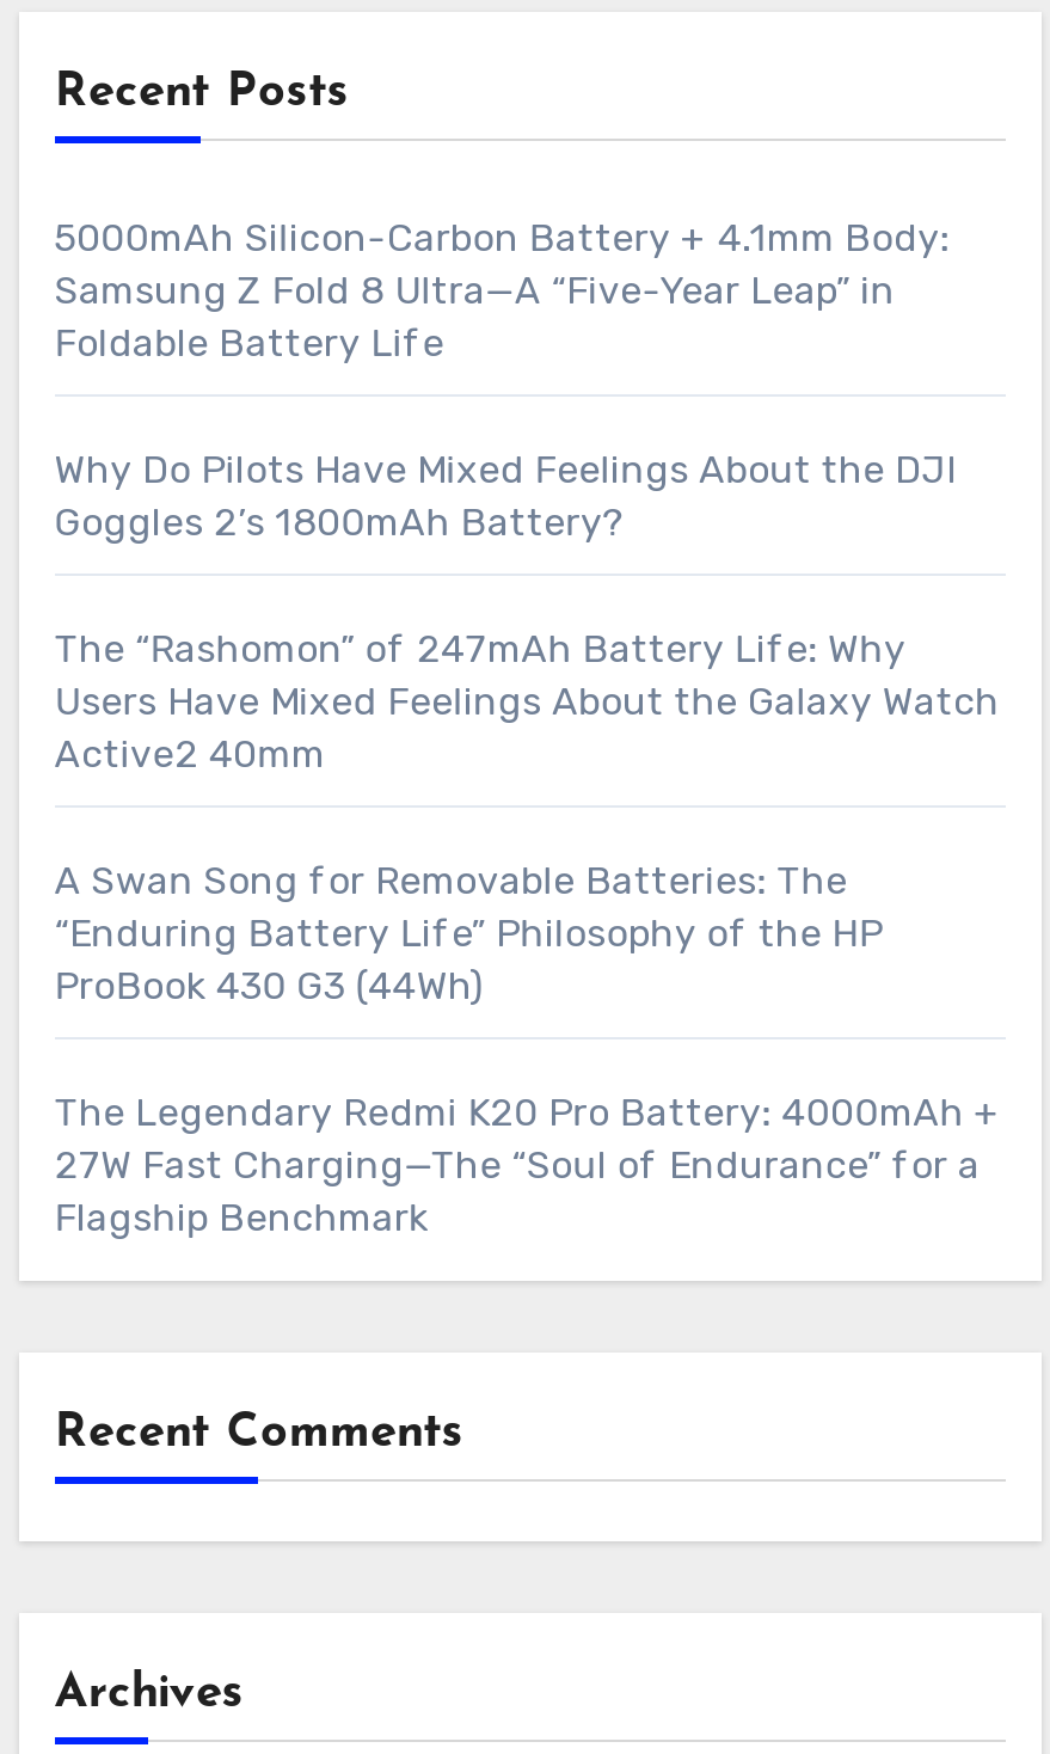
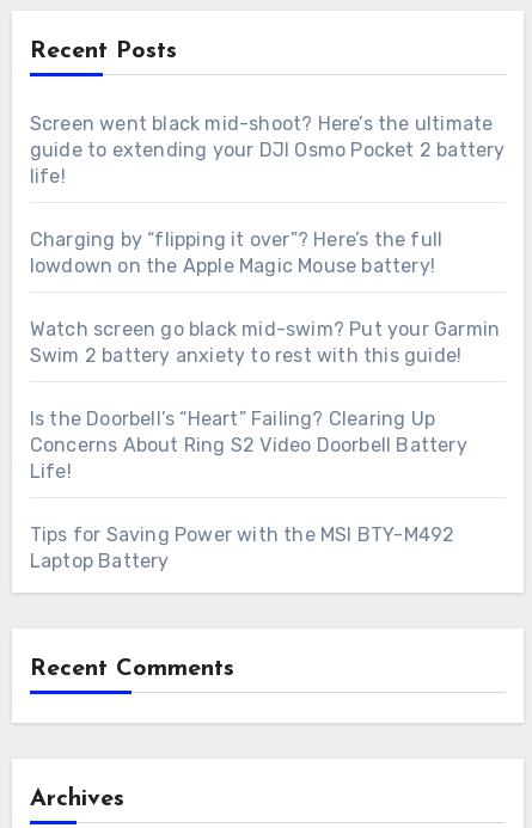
- 5000mAh Silicon-Carbon Battery + 4.1mm Body:
- Samsung Z Fold 8 Ultra—A “Five-Year Leap” in
- Foldable Battery Life
+ Screen went black mid-shoot? Here’s the ultimate
+ guide to extending your DJI Osmo Pocket 2 battery
+ life!

- Why Do Pilots Have Mixed Feelings About the DJI
- Goggles 2’s 1800mAh Battery?
+ Charging by “flipping it over”? Here’s the full
+ lowdown on the Apple Magic Mouse battery!

- The “Rashomon” of 247mAh Battery Life: Why
- Users Have Mixed Feelings About the Galaxy Watch
- Active2 40mm
+ Watch screen go black mid-swim? Put your Garmin
+ Swim 2 battery anxiety to rest with this guide!

- A Swan Song for Removable Batteries: The
- “Enduring Battery Life” Philosophy of the HP
- ProBook 430 G3 (44Wh)
+ Is the Doorbell’s “Heart” Failing? Clearing Up
+ Concerns About Ring S2 Video Doorbell Battery
+ Life!

- The Legendary Redmi K20 Pro Battery: 4000mAh +
- 27W Fast Charging—The “Soul of Endurance” for a
- Flagship Benchmark
+ Tips for Saving Power with the MSI BTY-M492
+ Laptop Battery
